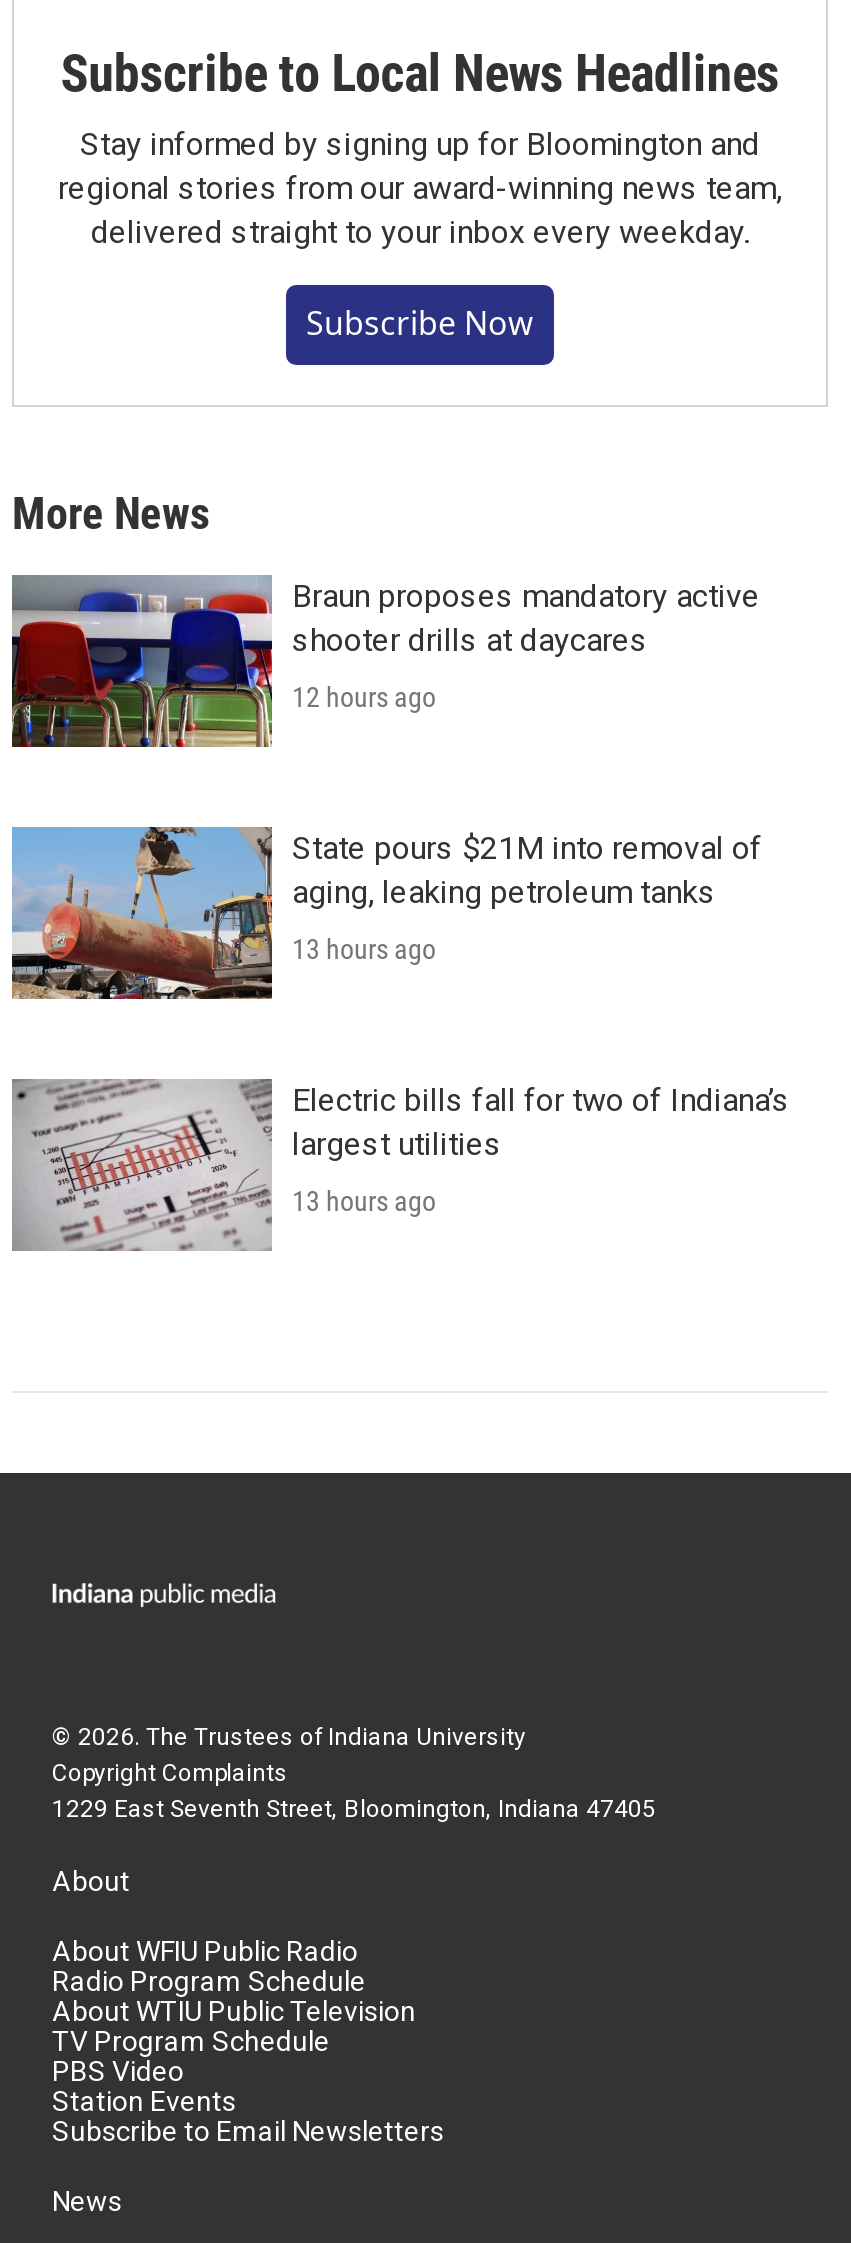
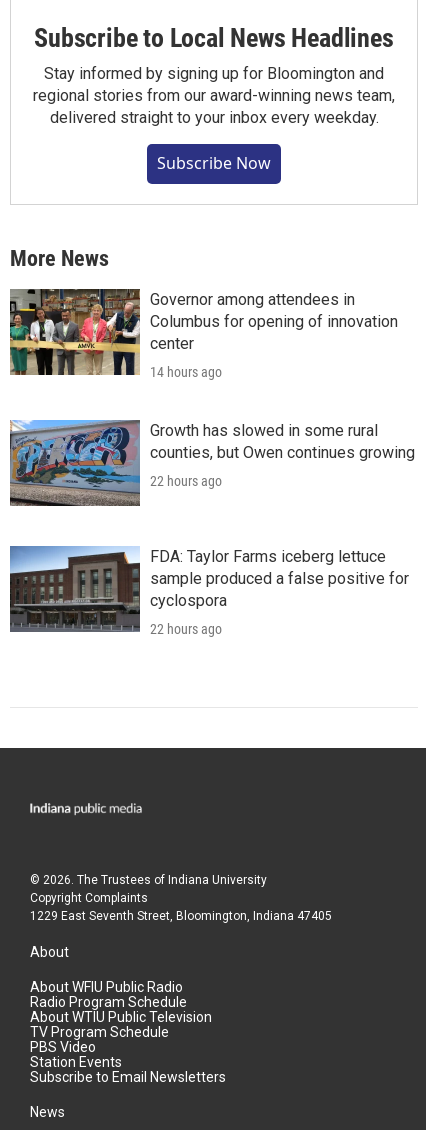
- [image]
- Braun proposes mandatory active
- shooter drills at daycares
+ [image]
+ Governor among attendees in
+ Columbus for opening of innovation
+ center

- 12 hours ago
+ 14 hours ago

- [image]
- State pours $21M into removal of
- aging, leaking petroleum tanks
+ [image]
+ Growth has slowed in some rural
+ counties, but Owen continues growing

- 13 hours ago
+ 22 hours ago

- [image]
- Electric bills fall for two of Indiana’s
- largest utilities
+ [image]
+ FDA: Taylor Farms iceberg lettuce
+ sample produced a false positive for
+ cyclospora

- 13 hours ago
+ 22 hours ago
